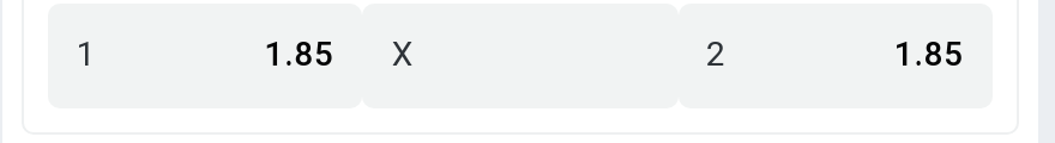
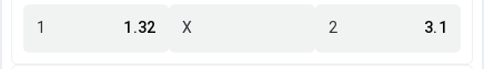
- 1.85 X
+ 1.32 X

- 1.85
+ 3.1
